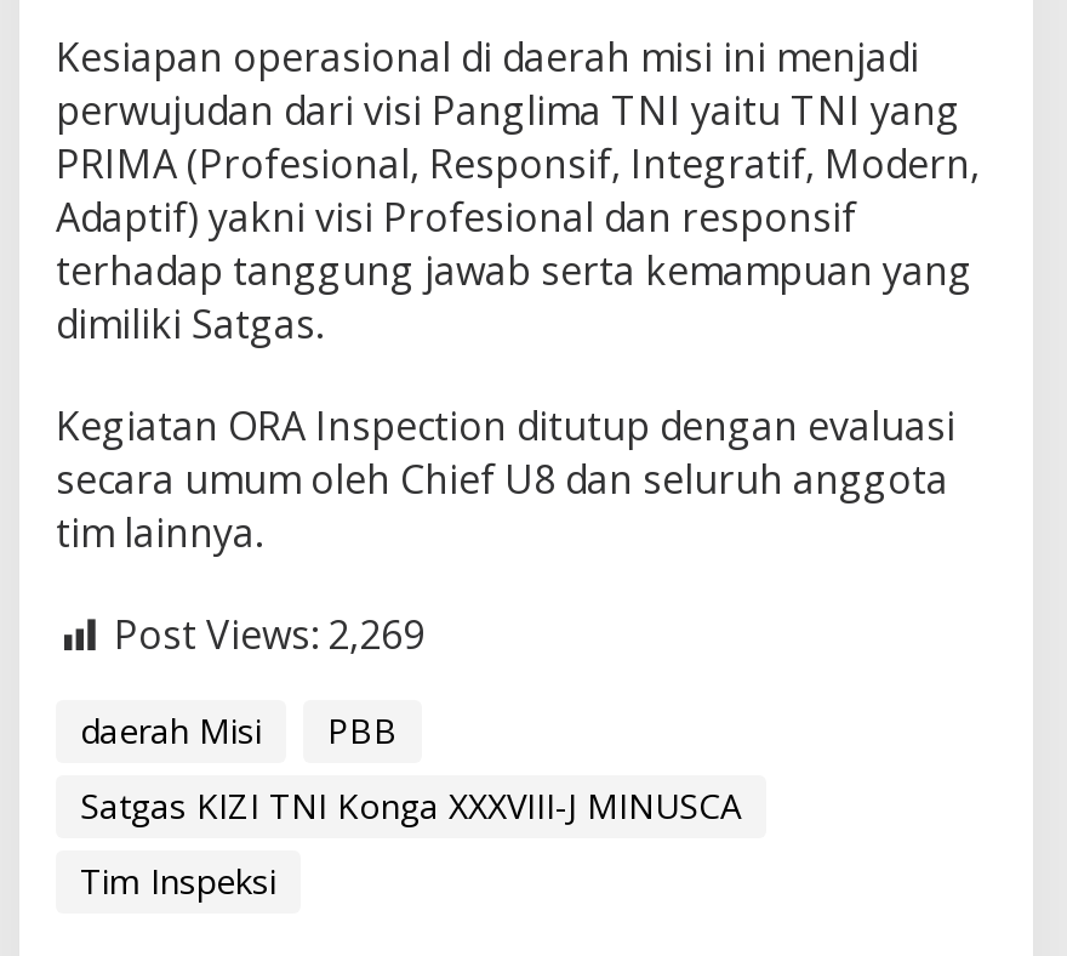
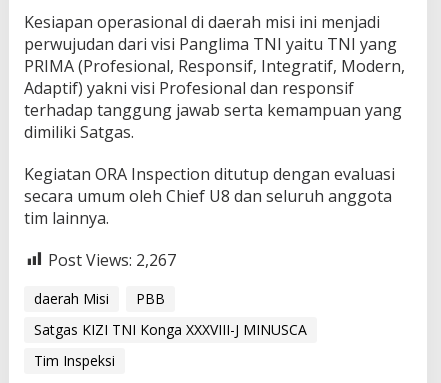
- Post Views: 2,269
+ Post Views: 2,267
